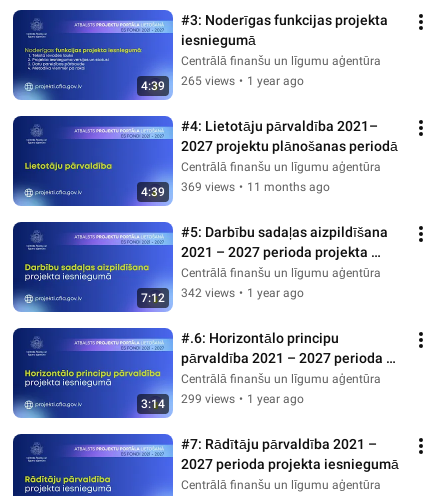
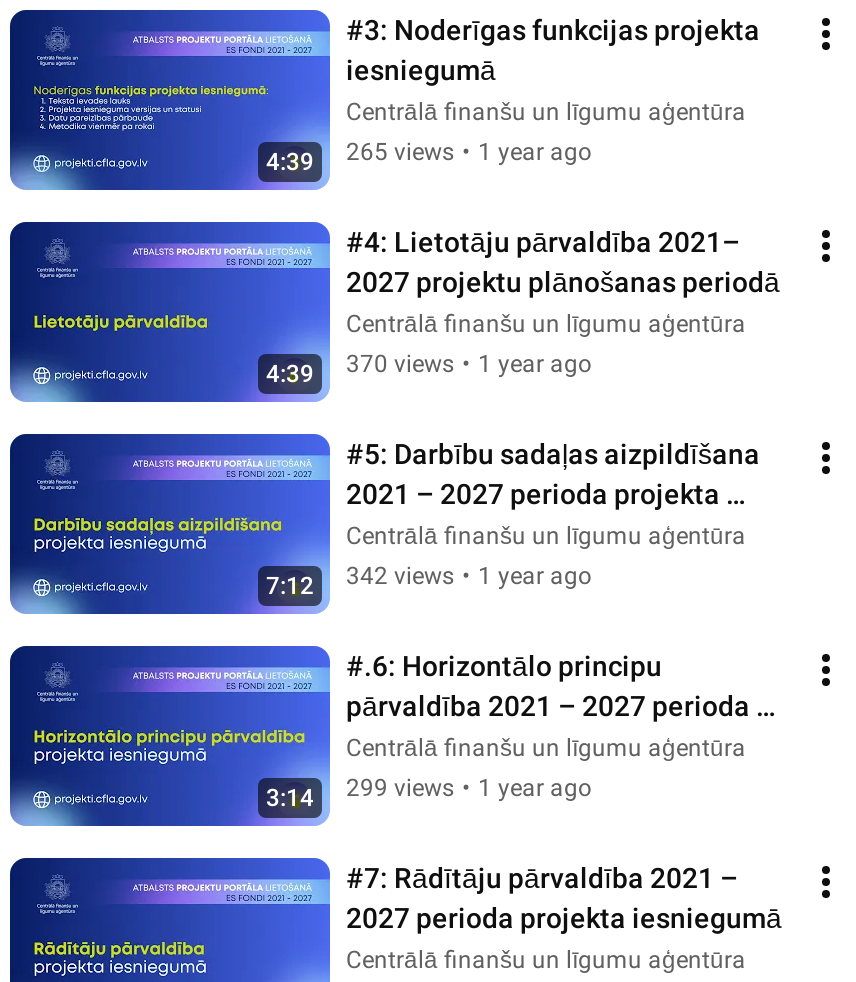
- 369 views • 11 months ago
+ 370 views • 1 year ago
